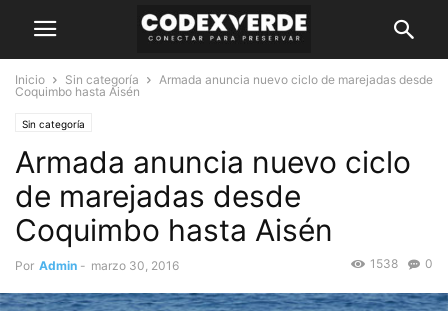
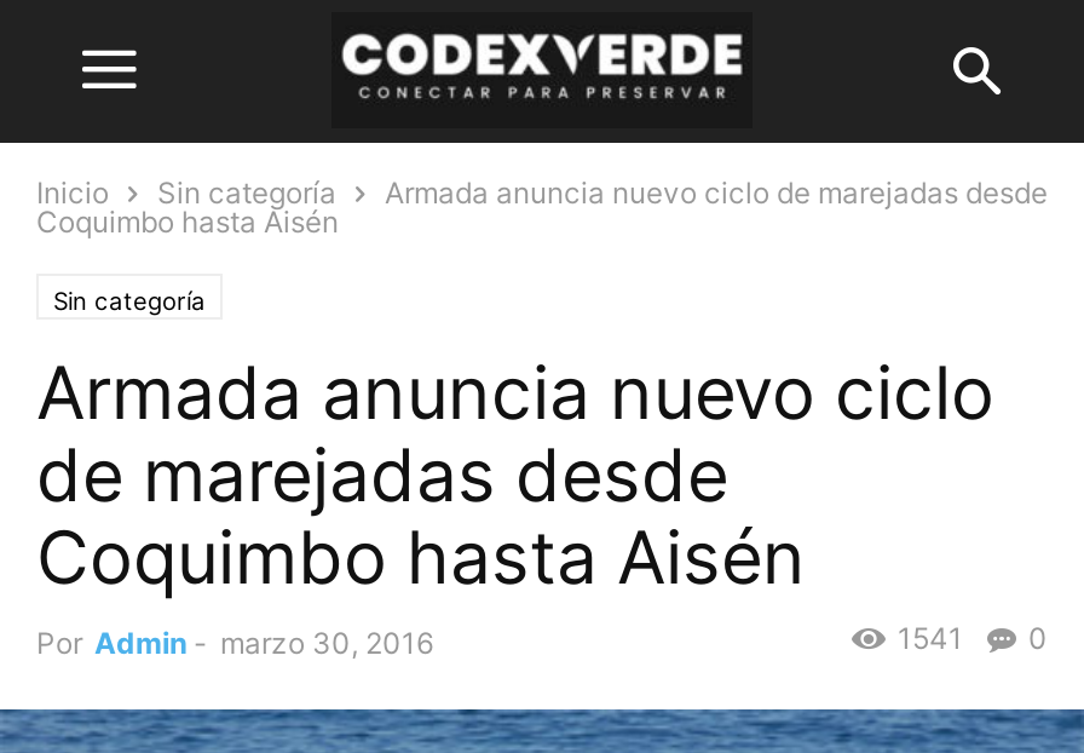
- 1538 0
+ 1541 0
